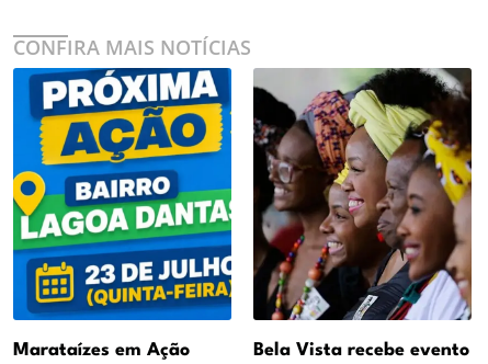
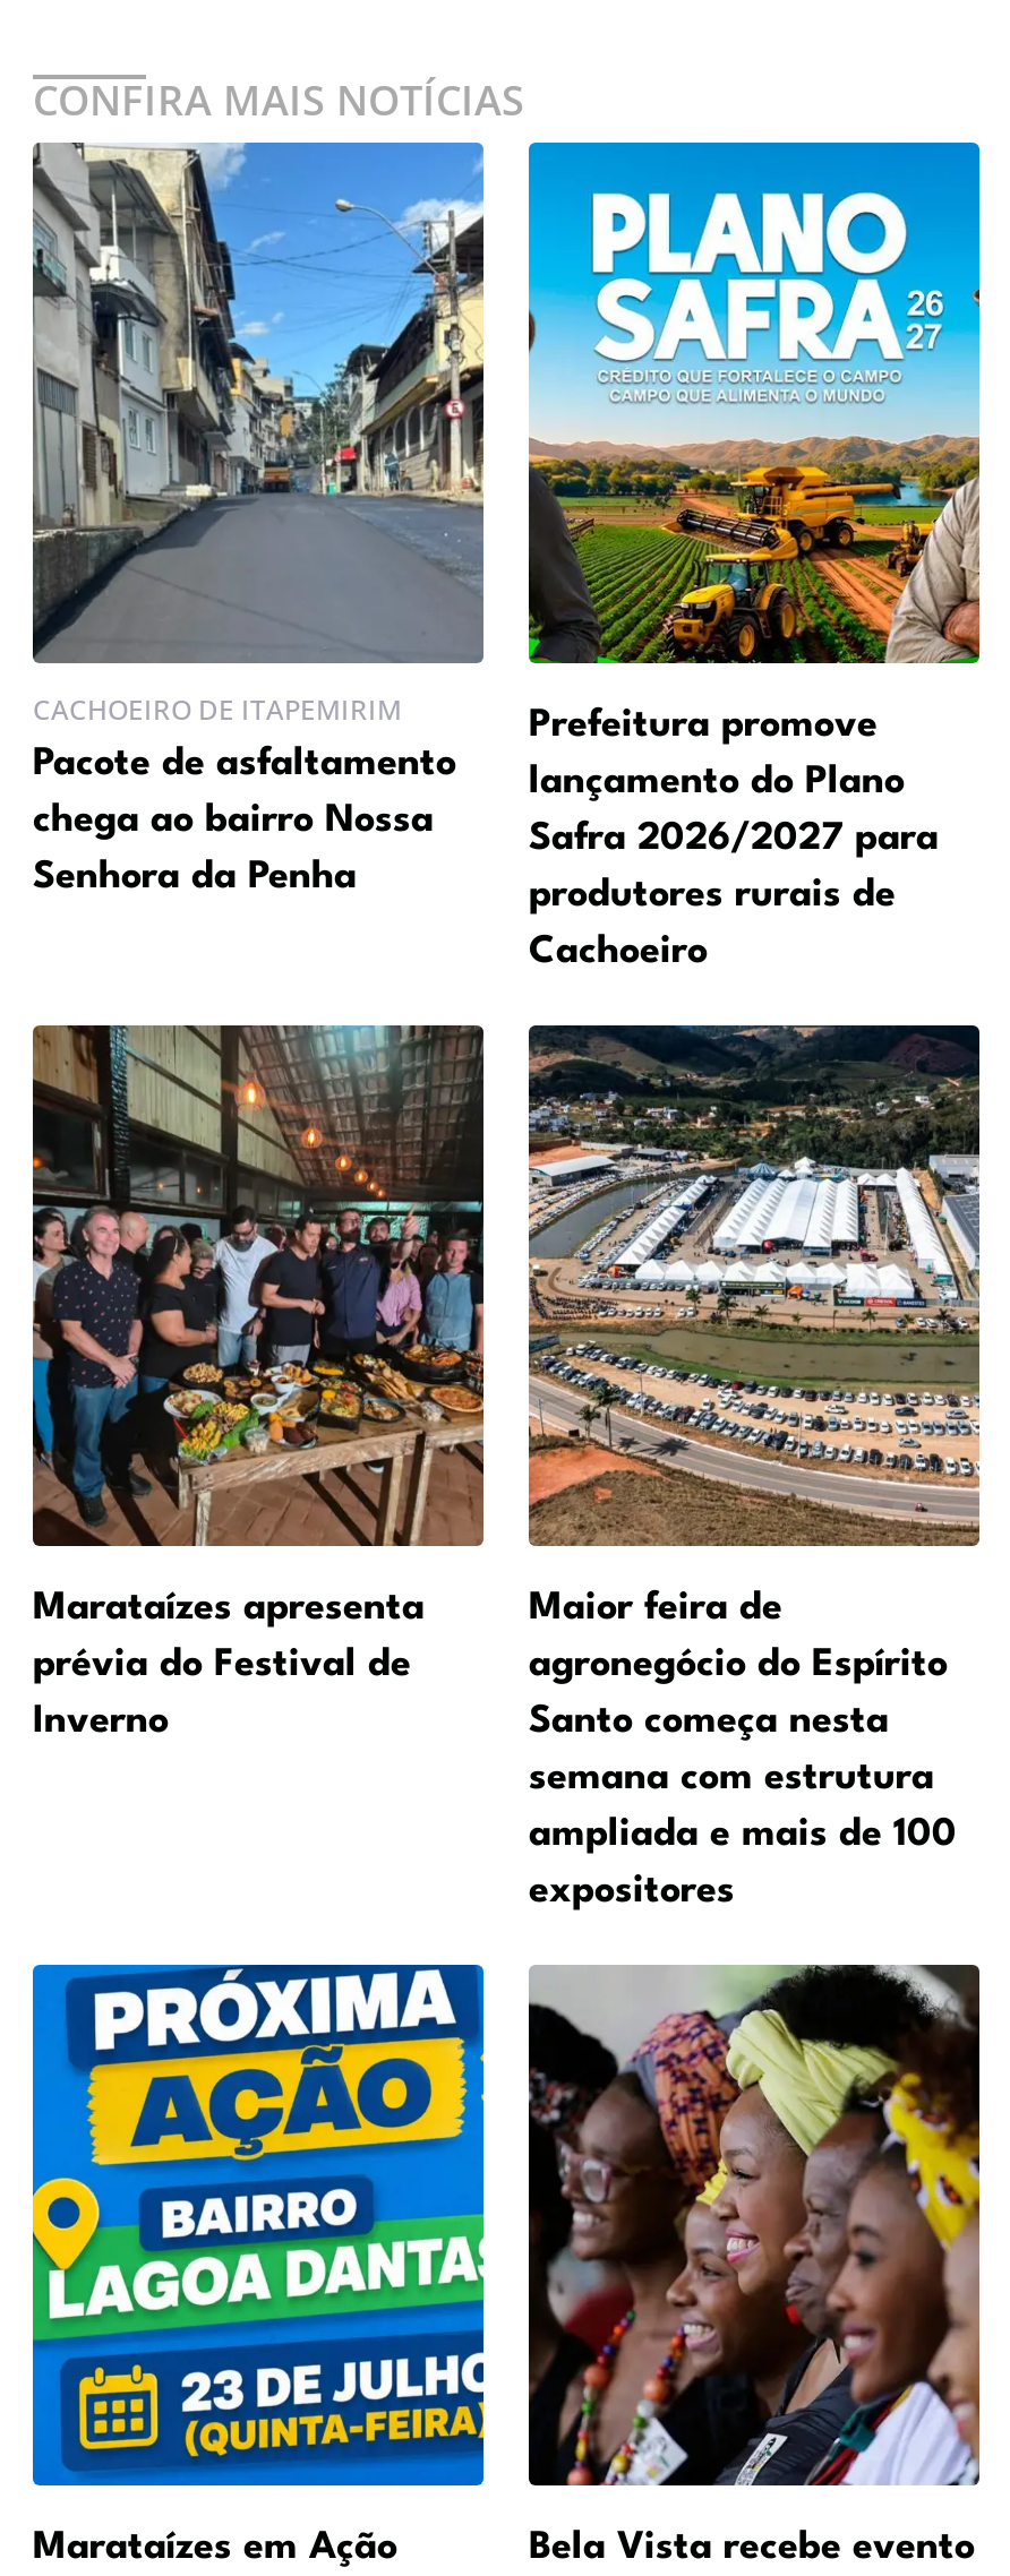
+ [image]
+ CACHOEIRO DE ITAPEMIRIM
+ Pacote de asfaltamento
+ chega ao bairro Nossa
+ Senhora da Penha

+ [image]
+ Marataízes apresenta
+ prévia do Festival de
+ Inverno

+ [image]
+ Prefeitura promove
+ lançamento do Plano
+ Safra 2026/2027 para
+ produtores rurais de
+ Cachoeiro

+ [image]
+ Maior feira de
+ agronegócio do Espírito
+ Santo começa nesta
+ semana com estrutura
+ ampliada e mais de 100
+ expositores
